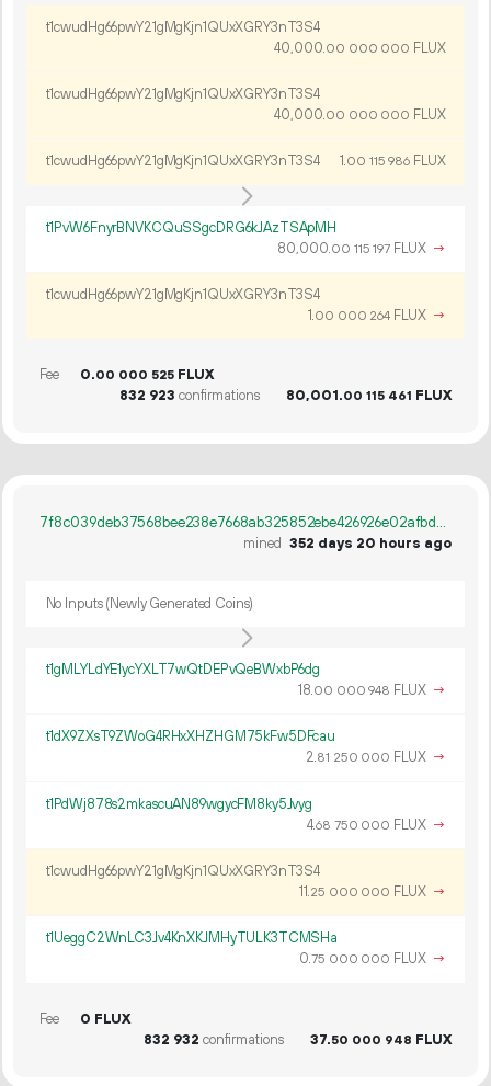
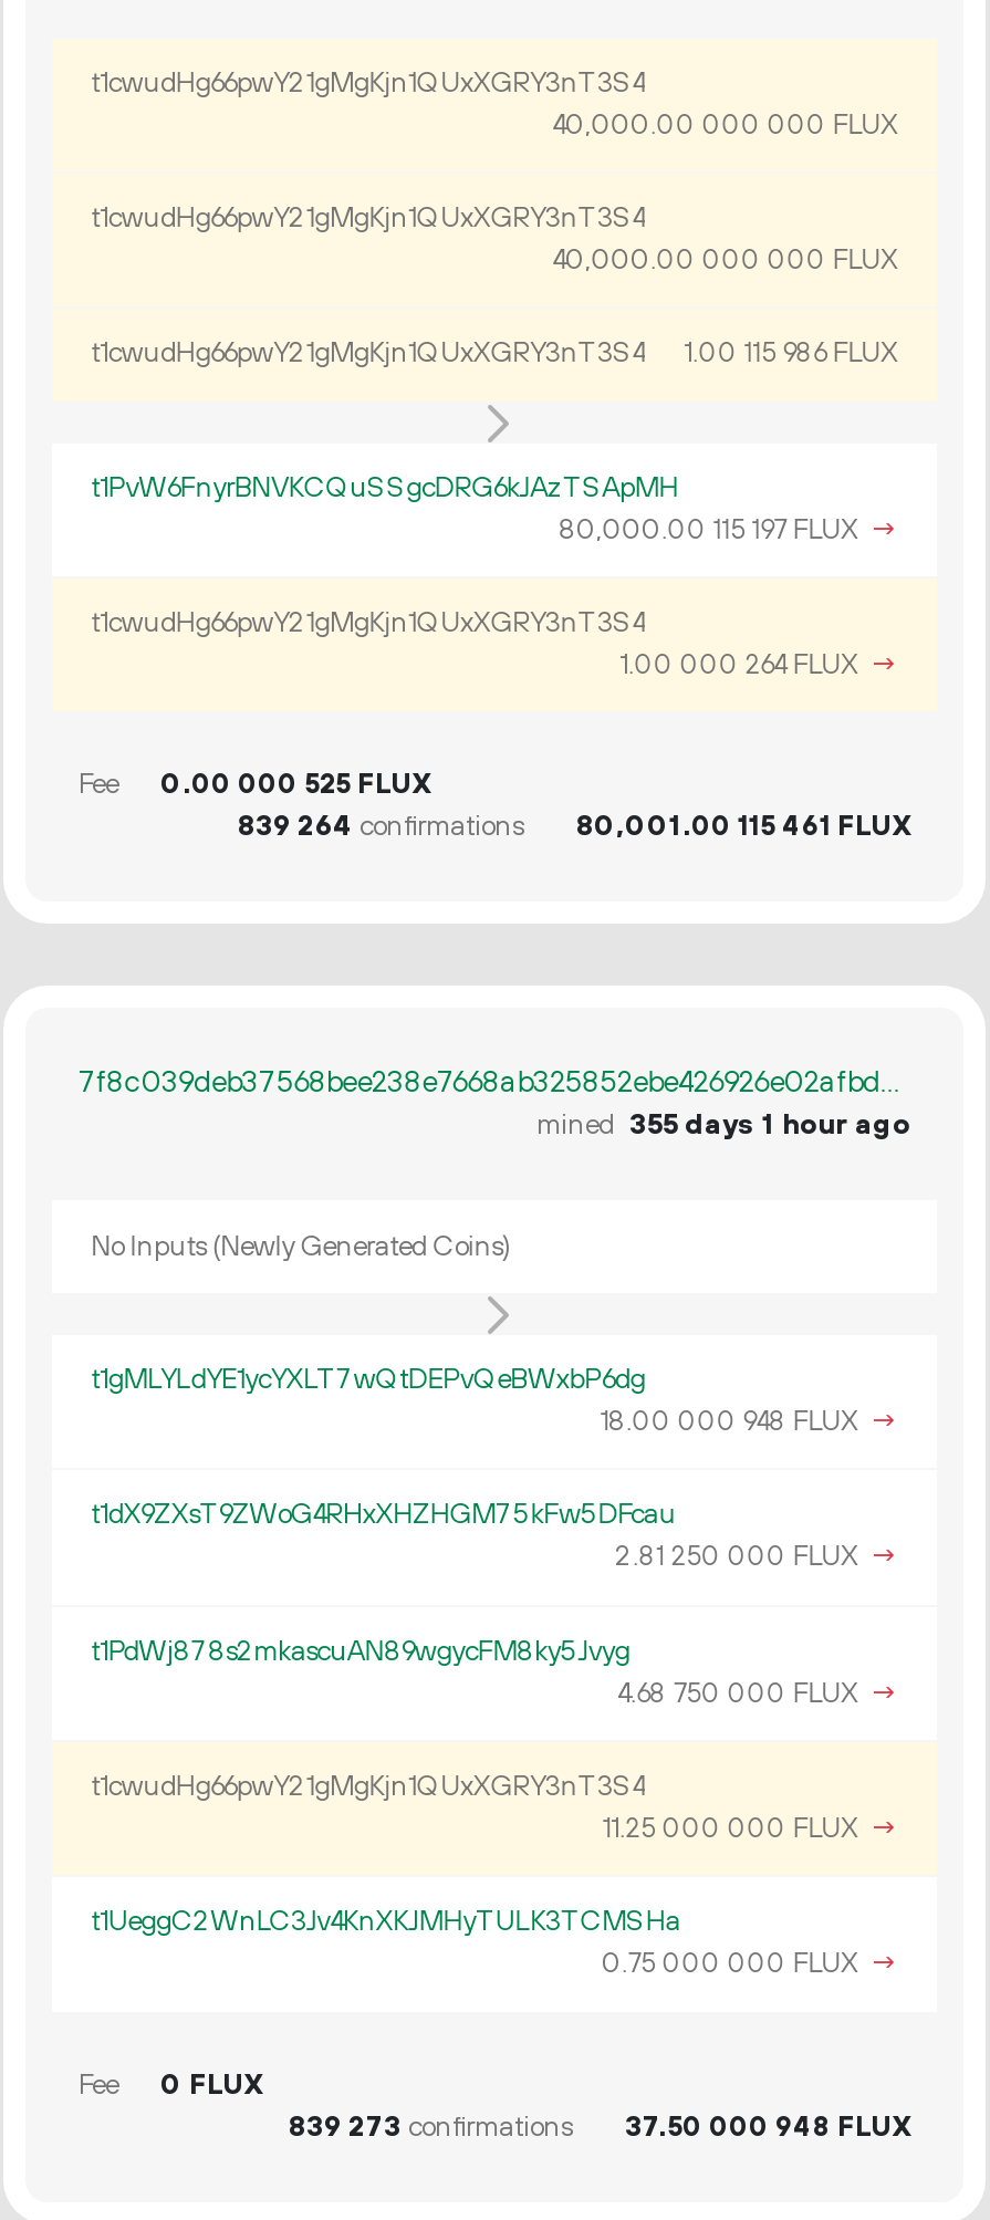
- 832 923 confirmations
+ 839 264 confirmations

- mined 352 days 20 hours ago
+ mined 355 days 1 hour ago

- 832 932 confirmations
+ 839 273 confirmations
